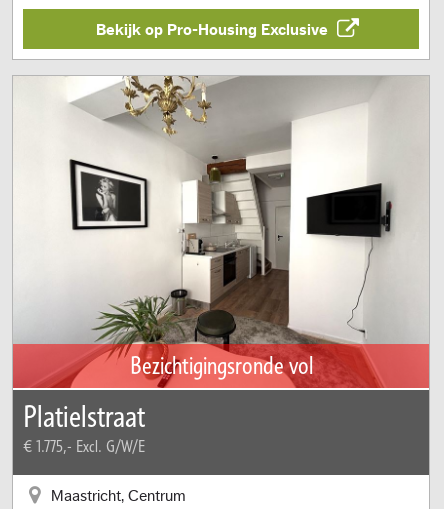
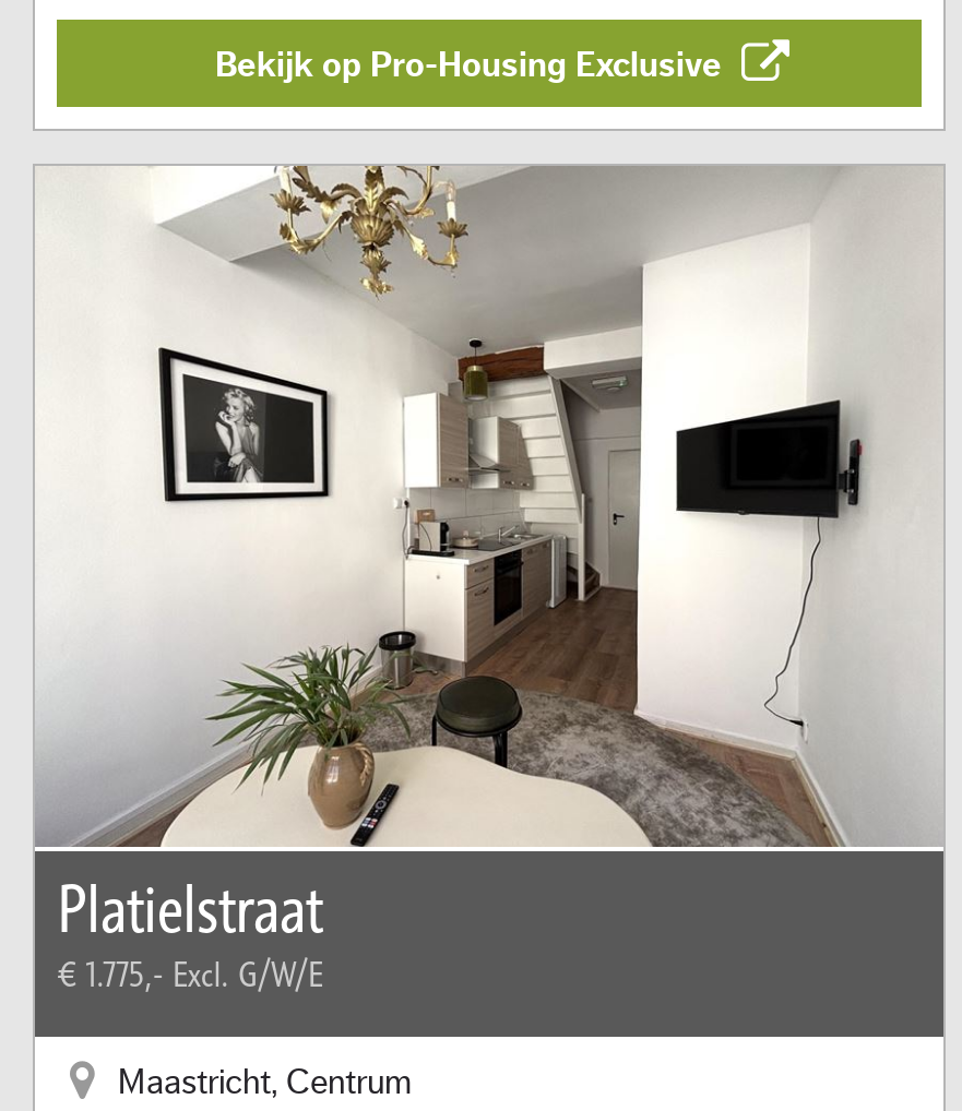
- [image]
+ [image]

- [image]
+ [image]

- Bezichtigingsronde vol
